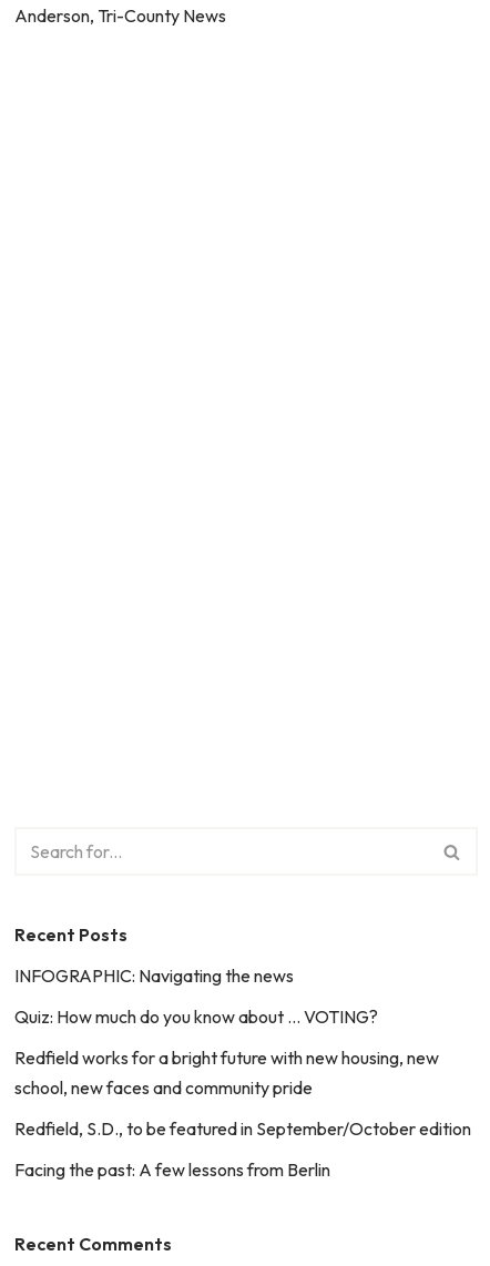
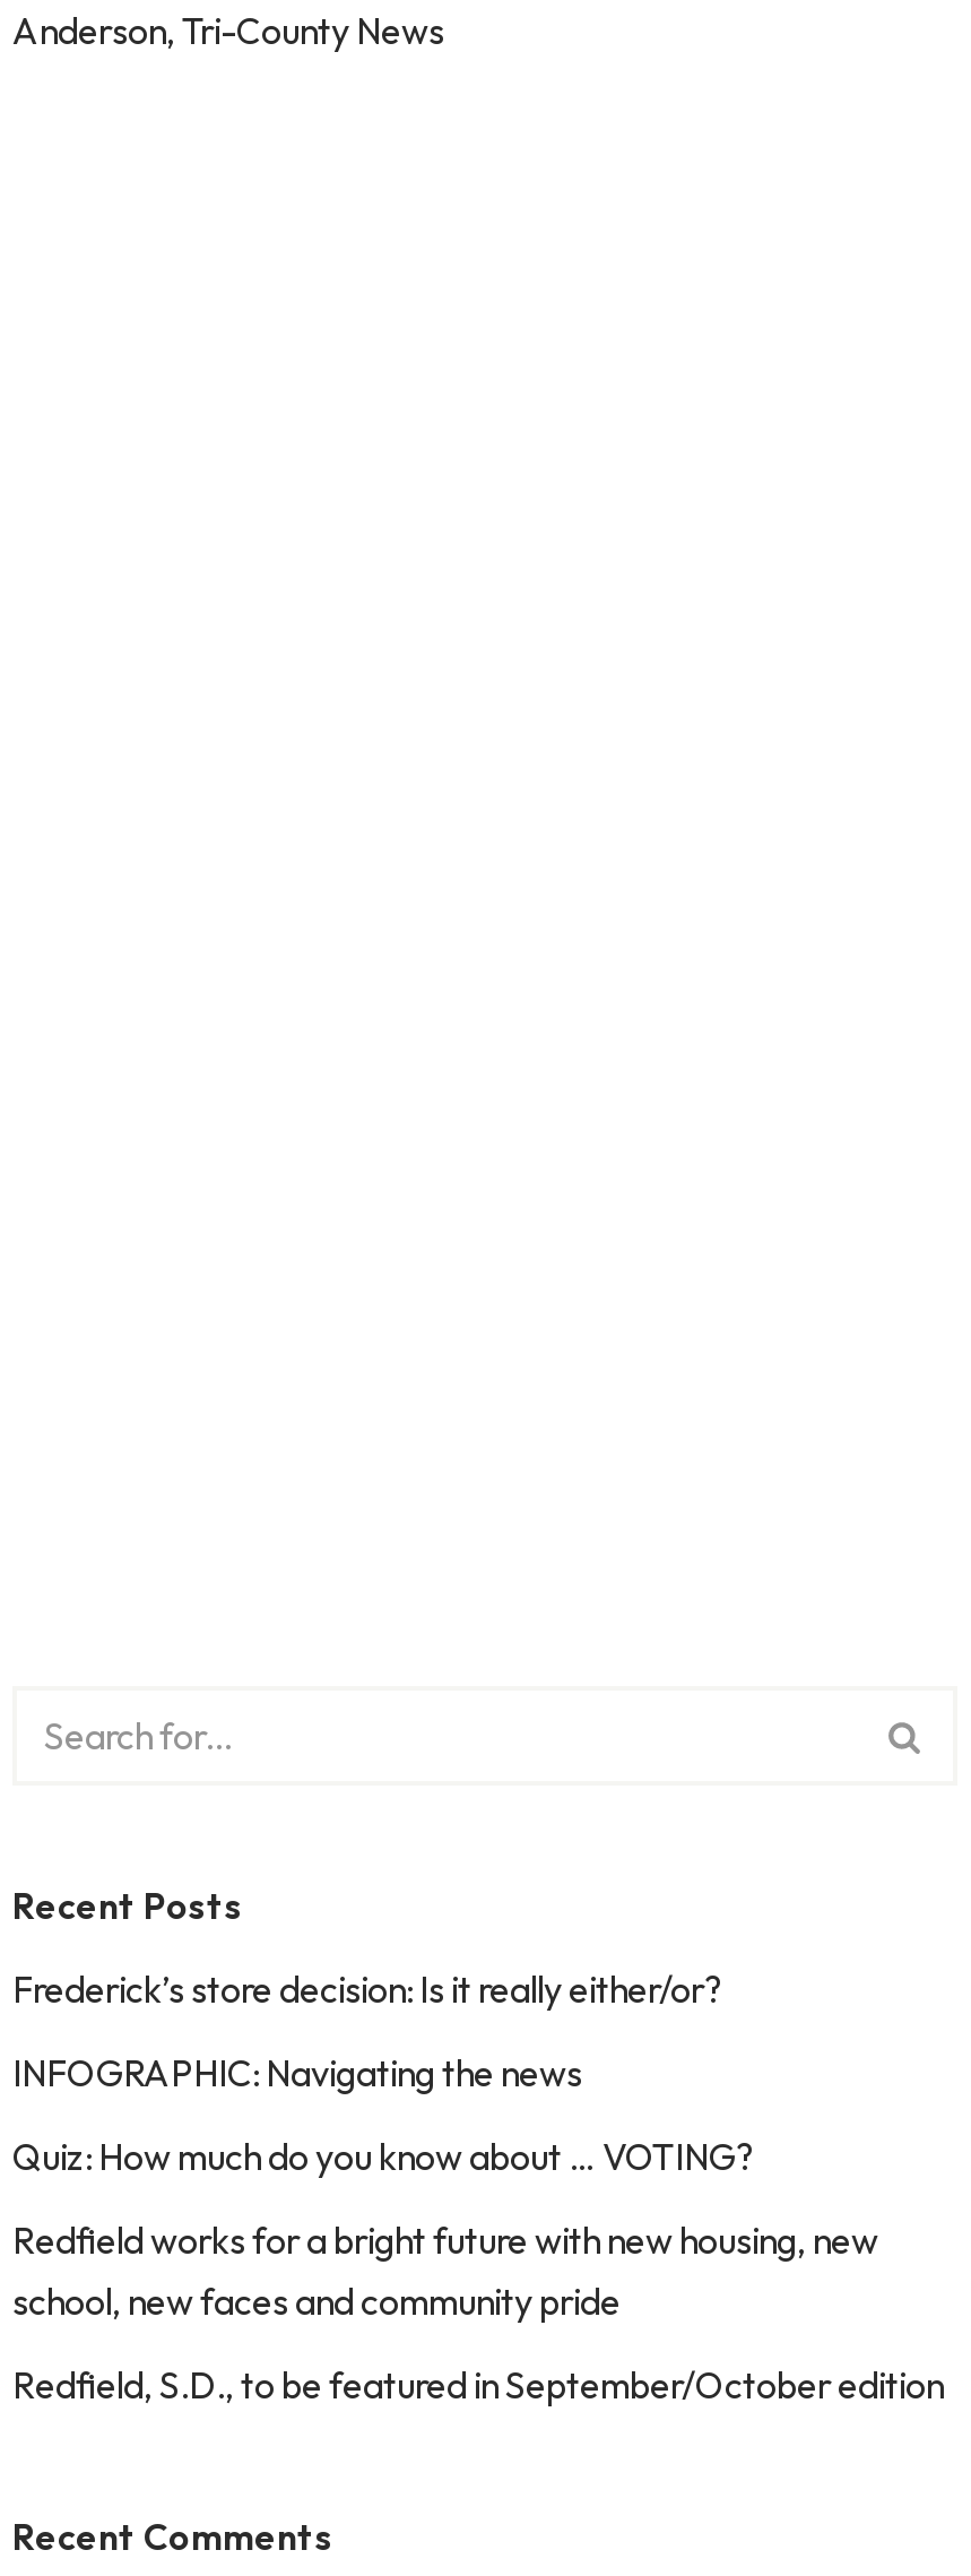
+ Frederick’s store decision: Is it really either/or?

moved down: INFOGRAPHIC: Navigating the news | Quiz: How much do you know about … VOTING? | Redfield works for a bright future with new housing, new | school, new faces and community pride | Redfield, S.D., to be featured in September/October edition

- Facing the past: A few lessons from Berlin
